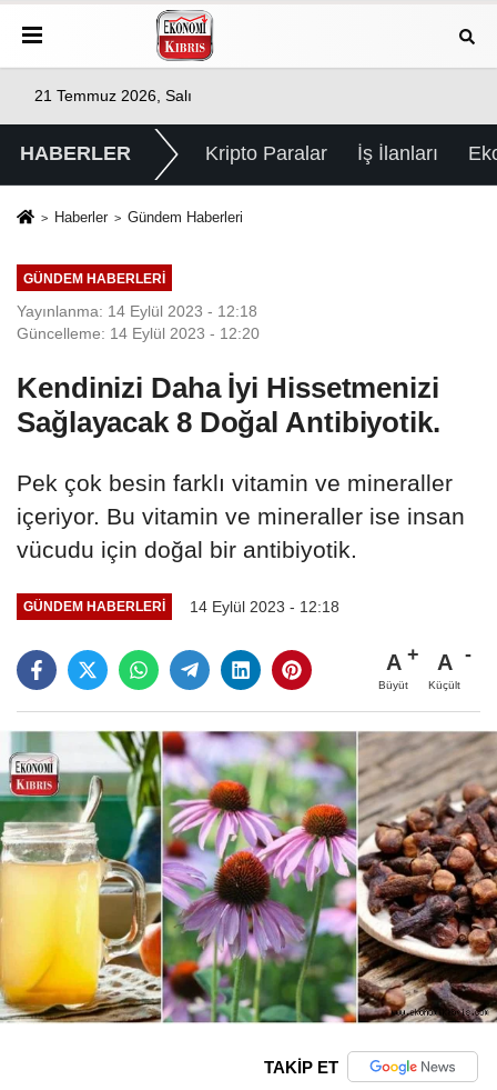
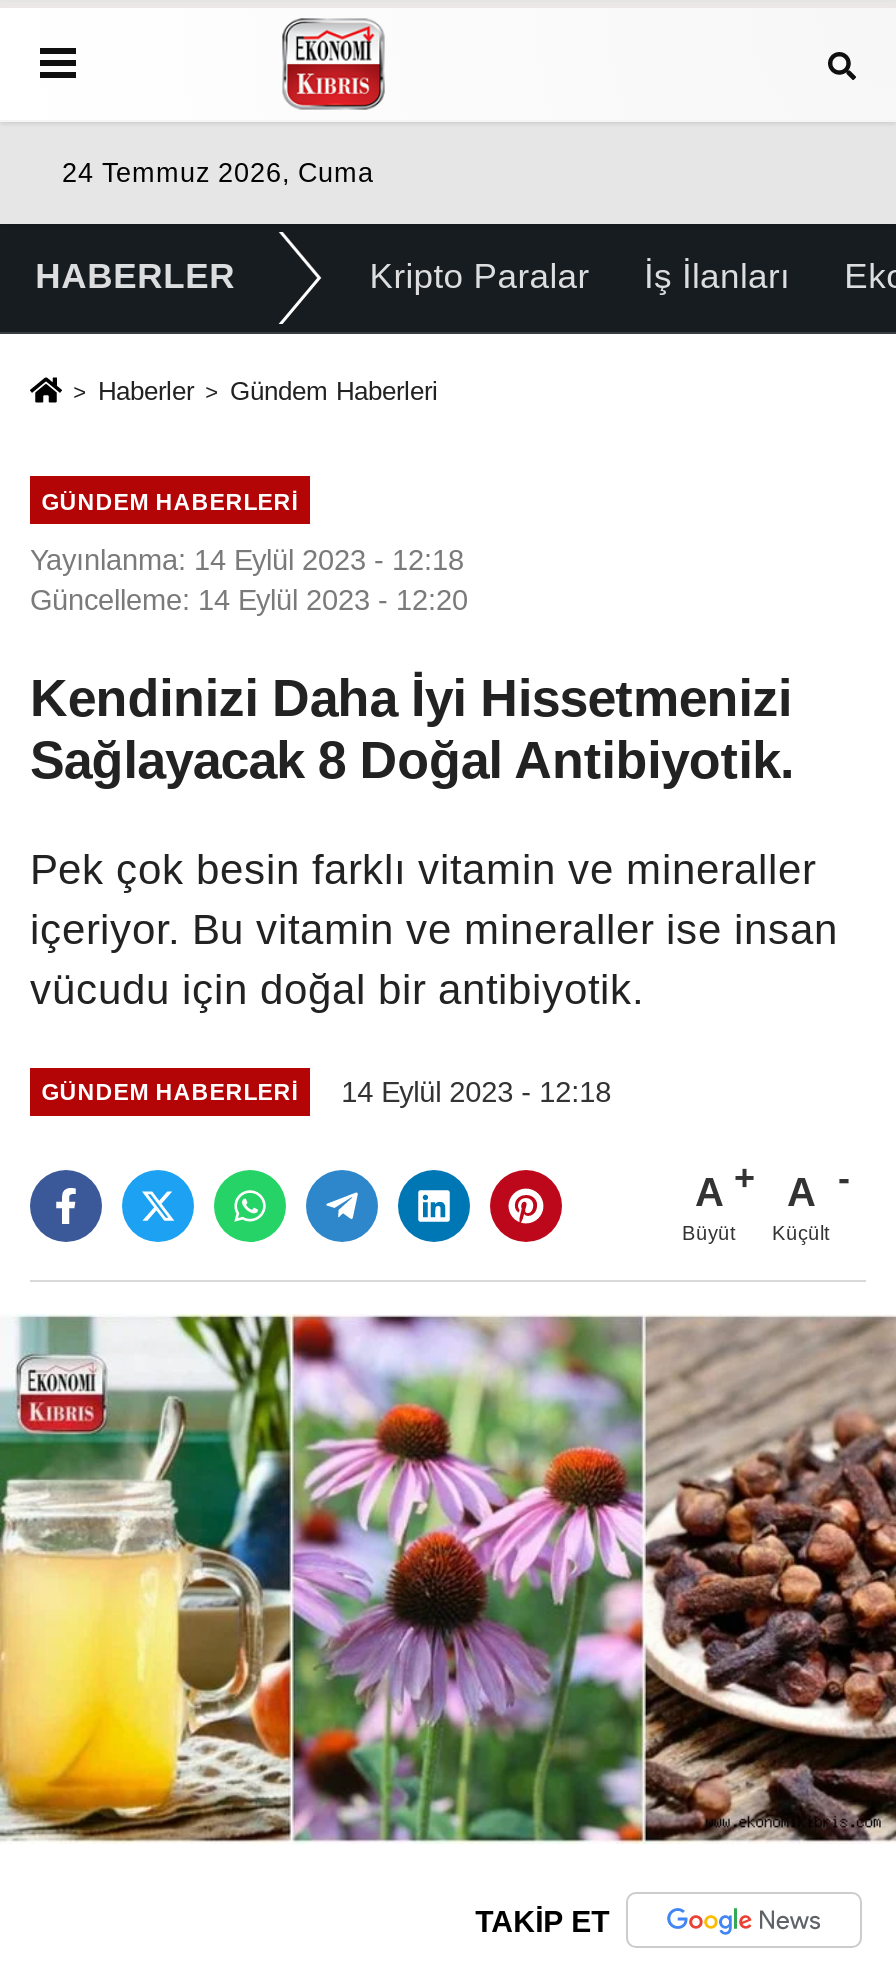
- 21 Temmuz 2026, Salı
+ 24 Temmuz 2026, Cuma
